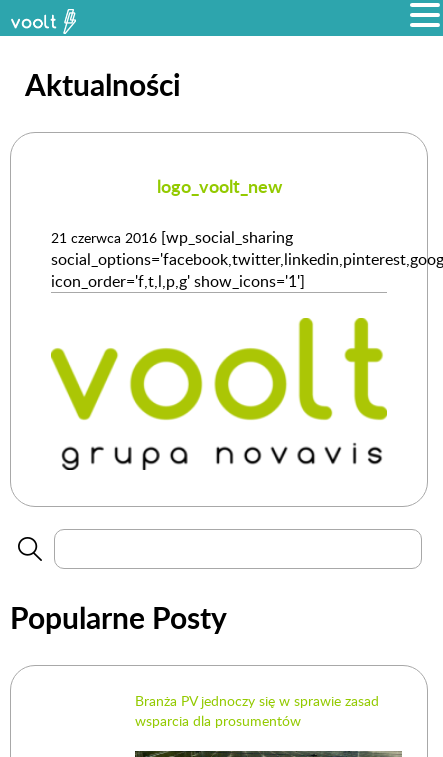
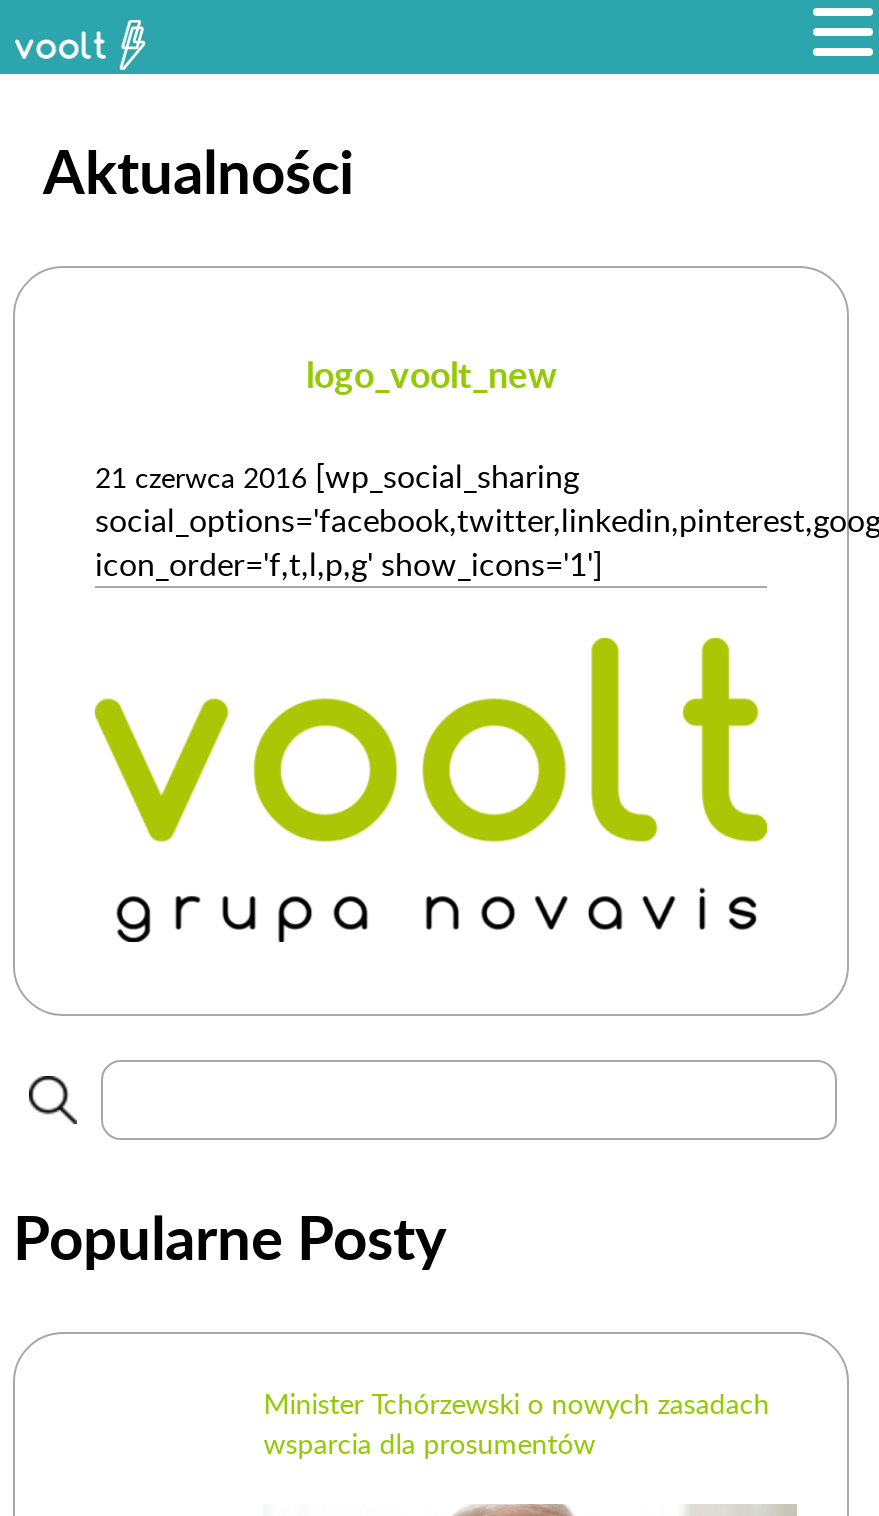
- Branża PV jednoczy się w sprawie zasad
+ Minister Tchórzewski o nowych zasadach
